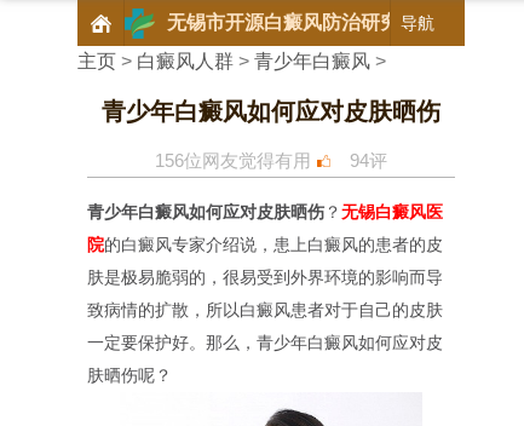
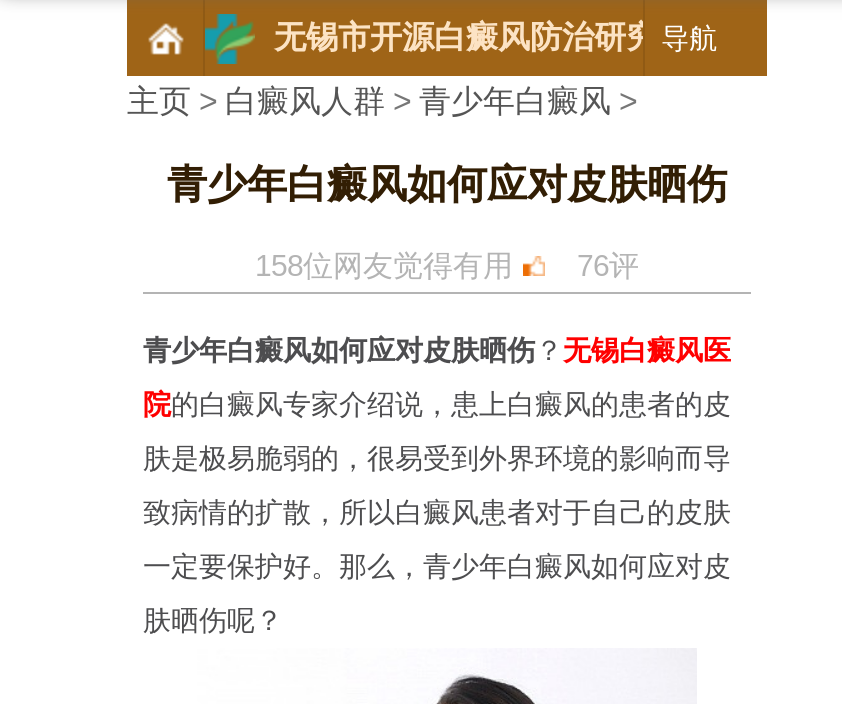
- 156位网友觉得有用
+ 158位网友觉得有用

- 94评
+ 76评
